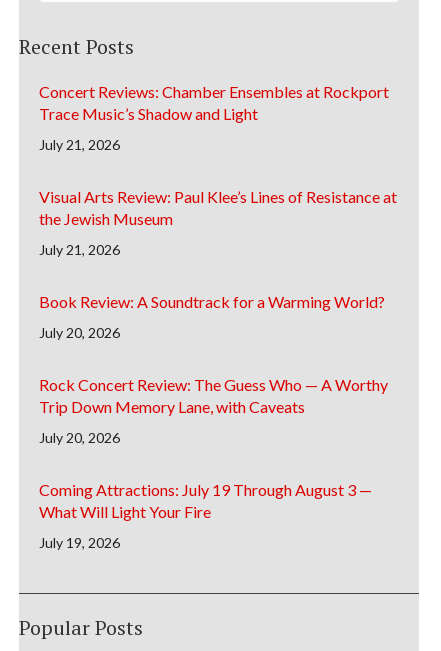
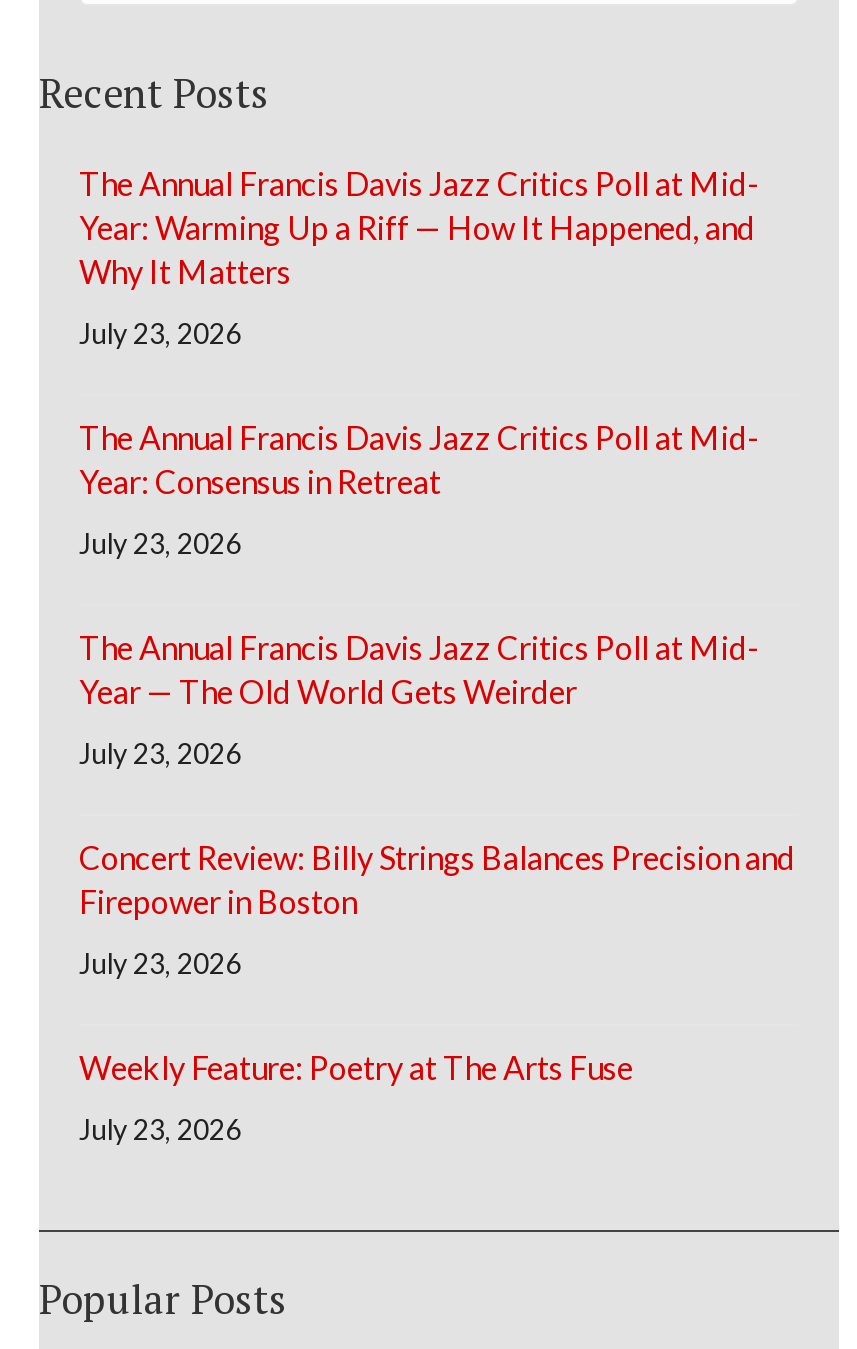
- Concert Reviews: Chamber Ensembles at Rockport
- Trace Music’s Shadow and Light
+ The Annual Francis Davis Jazz Critics Poll at Mid-
+ Year: Warming Up a Riff — How It Happened, and
+ Why It Matters

- July 21, 2026
+ July 23, 2026

- Visual Arts Review: Paul Klee’s Lines of Resistance at
- the Jewish Museum
+ The Annual Francis Davis Jazz Critics Poll at Mid-
+ Year: Consensus in Retreat

- July 21, 2026
+ July 23, 2026

- Book Review: A Soundtrack for a Warming World?
+ The Annual Francis Davis Jazz Critics Poll at Mid-
+ Year — The Old World Gets Weirder

- July 20, 2026
+ July 23, 2026

- Rock Concert Review: The Guess Who — A Worthy
- Trip Down Memory Lane, with Caveats
+ Concert Review: Billy Strings Balances Precision and
+ Firepower in Boston

- July 20, 2026
+ July 23, 2026

- Coming Attractions: July 19 Through August 3 —
- What Will Light Your Fire
+ Weekly Feature: Poetry at The Arts Fuse

- July 19, 2026
+ July 23, 2026
